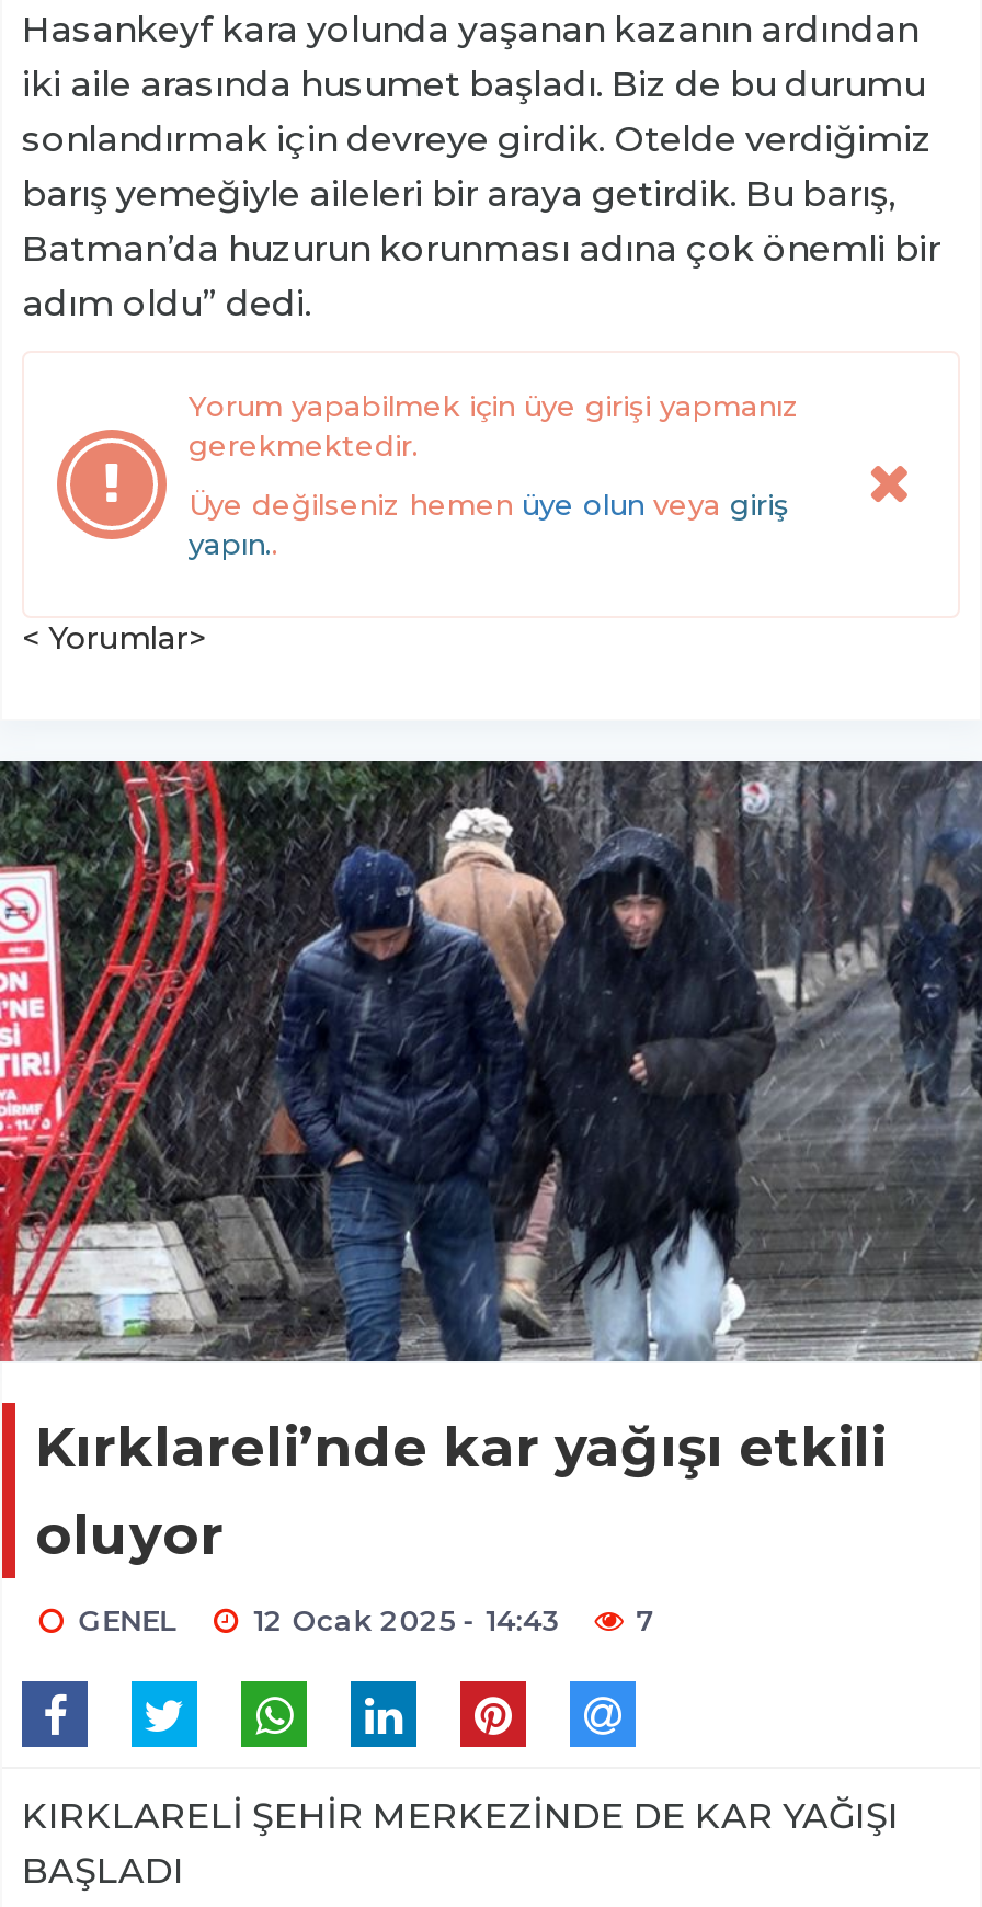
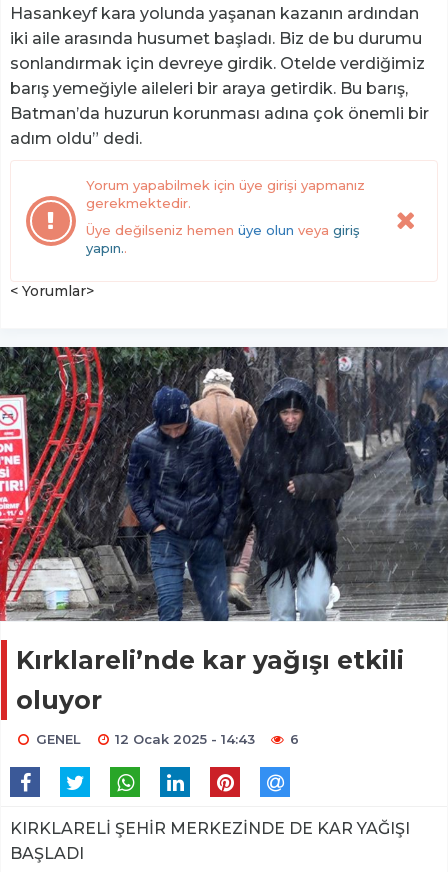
- 7
+ 6
